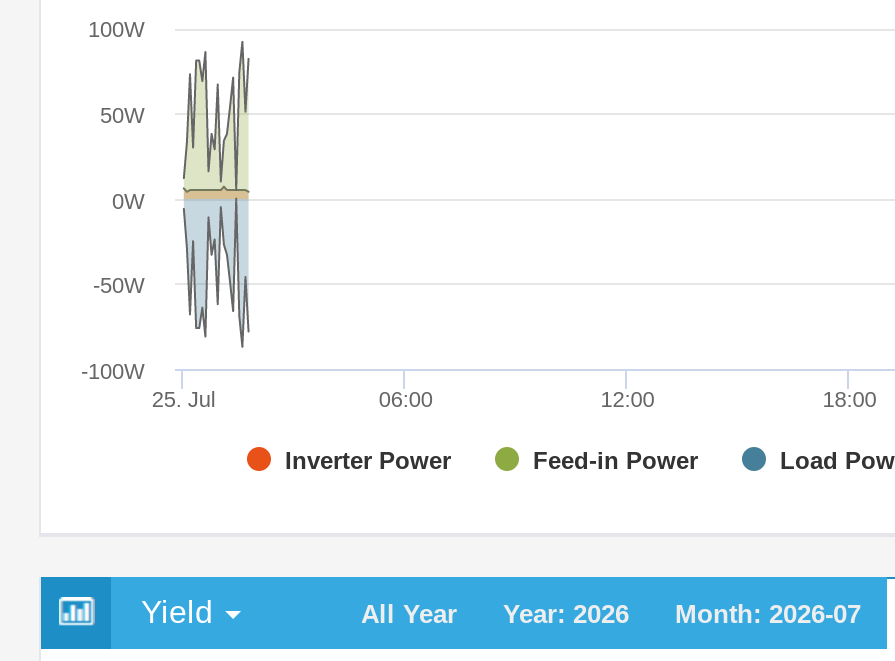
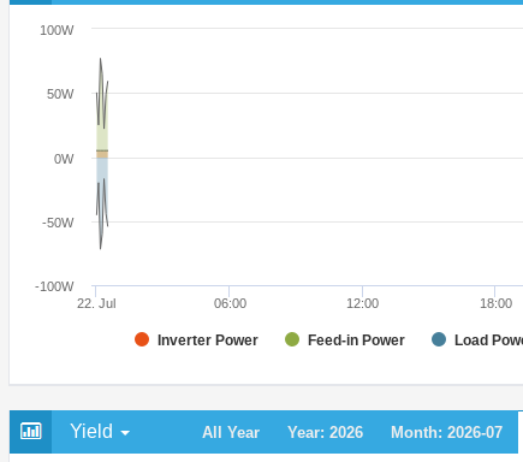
- [image]
- 25. Jul
+ [image]
+ 22. Jul
